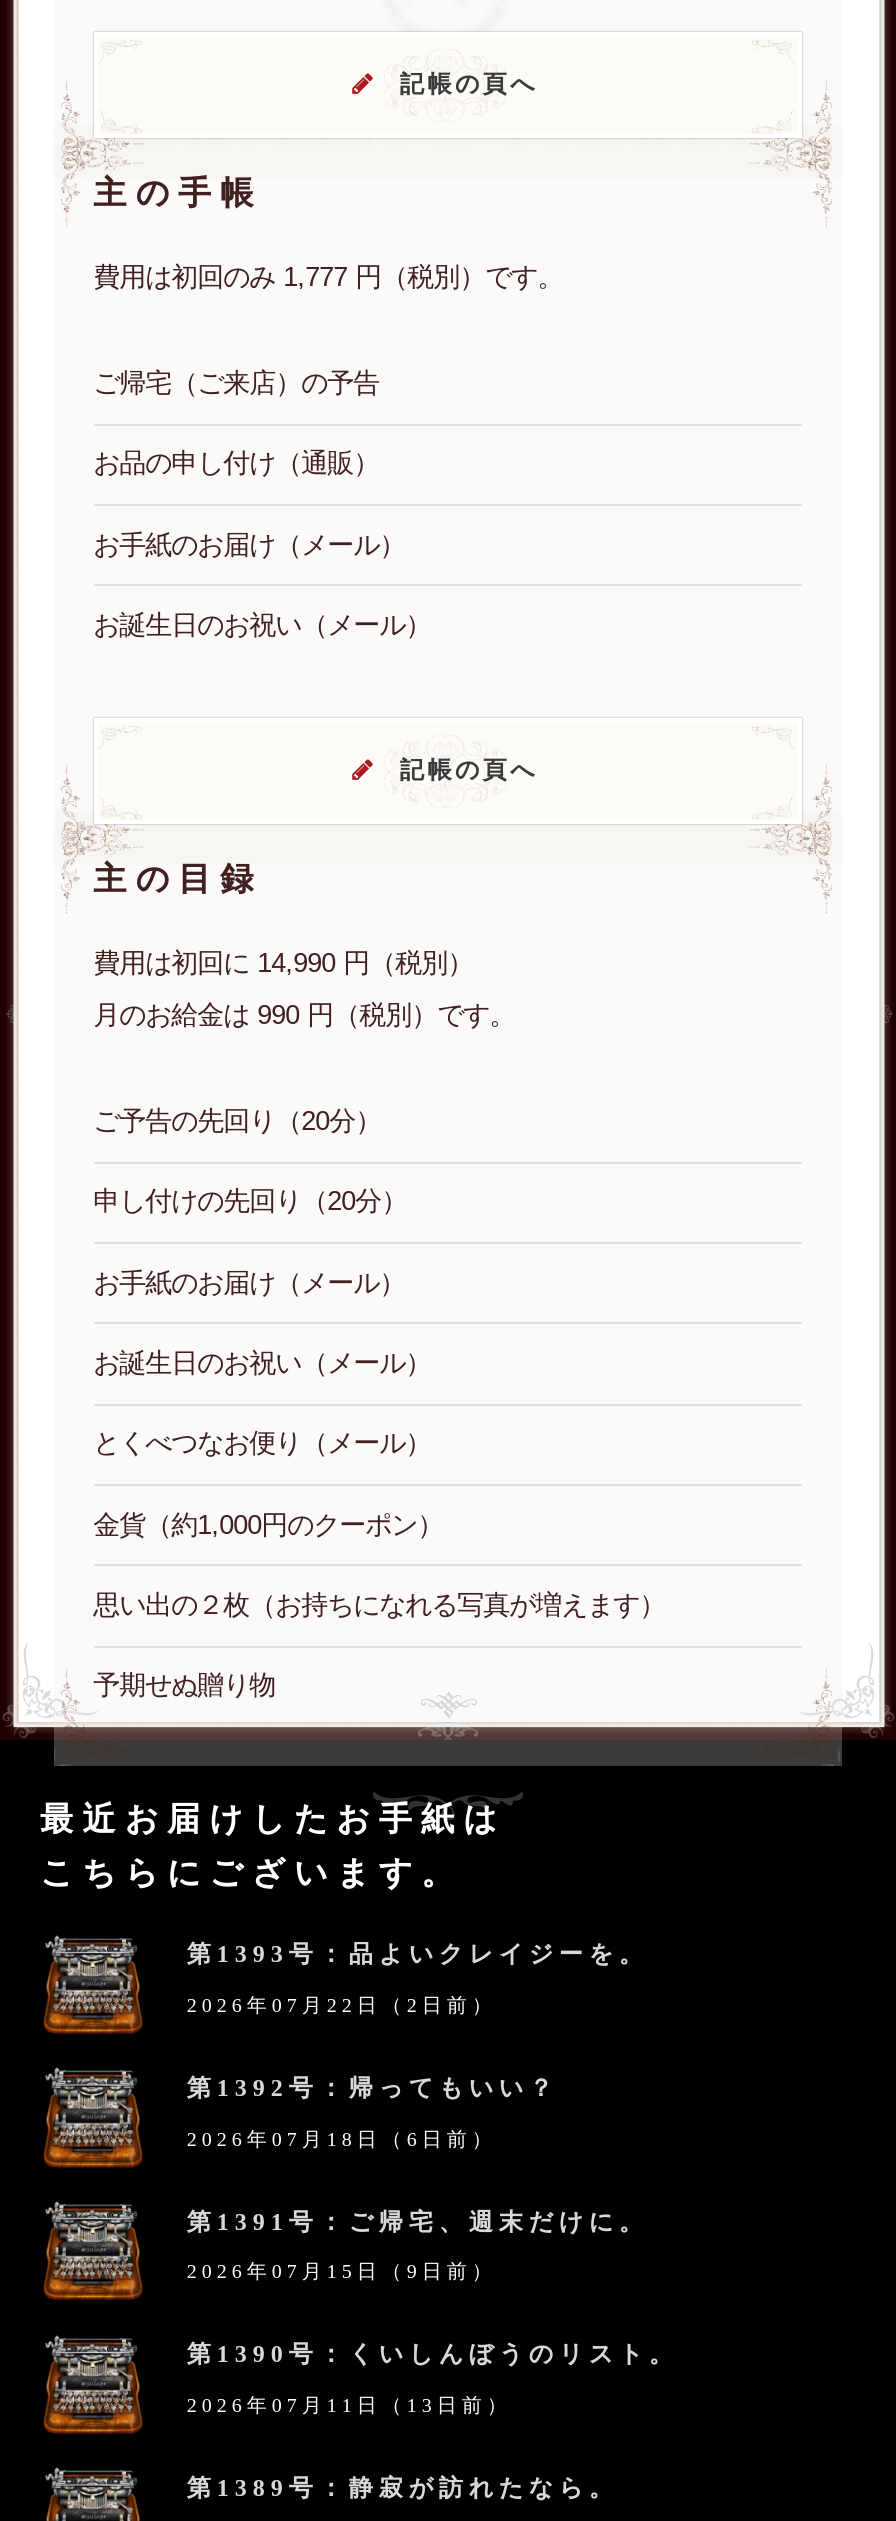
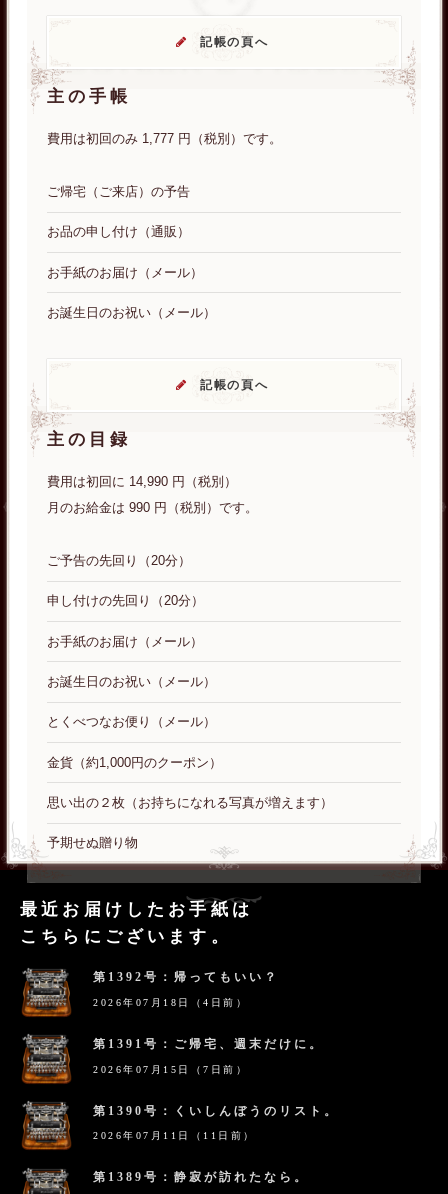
- 第1393号：品よいクレイジーを。
- 2026年07月22日（2日前）

- 2026年07月18日（6日前）
+ 2026年07月18日（4日前）

- 2026年07月15日（9日前）
+ 2026年07月15日（7日前）

- 2026年07月11日（13日前）
+ 2026年07月11日（11日前）
